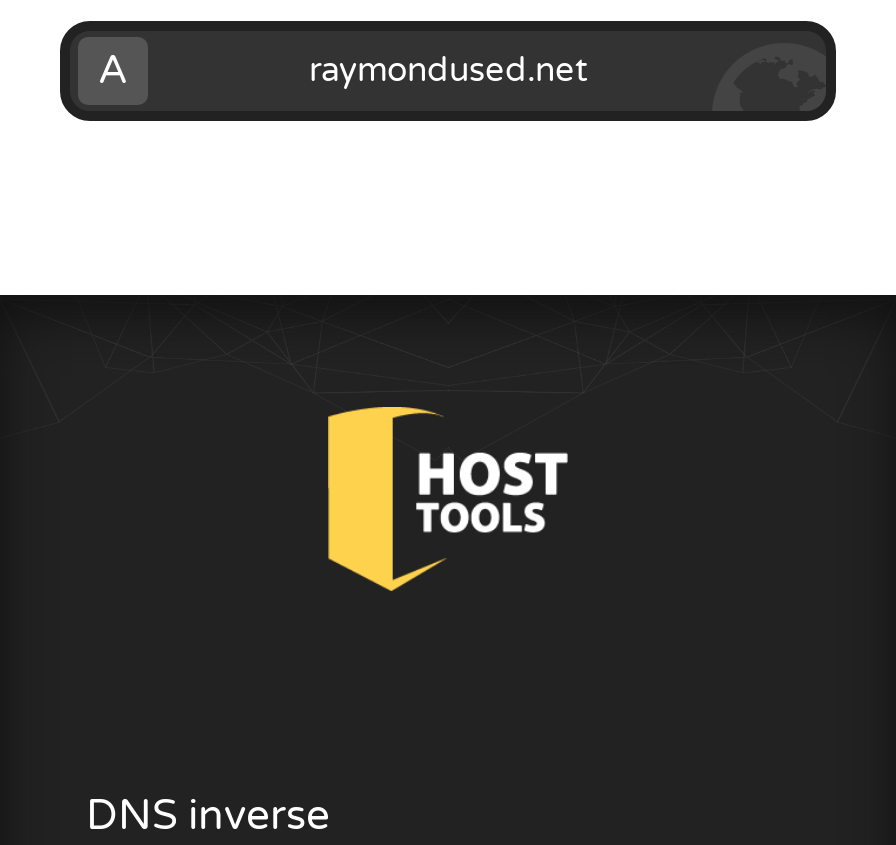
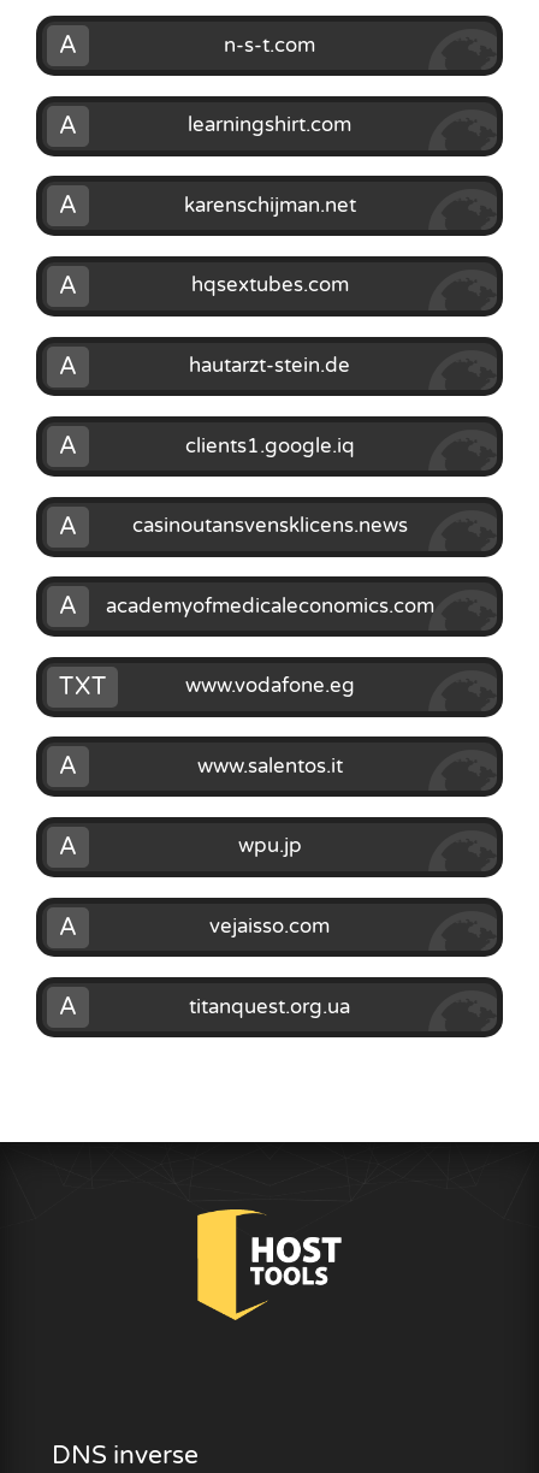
- raymondused.net
+ n-s-t.com
+ A
+ learningshirt.com
+ A
+ karenschijman.net
+ A
+ hqsextubes.com
+ A
+ hautarzt-stein.de
+ A
+ clients1.google.iq
+ A
+ casinoutansvensklicens.news
+ A
+ academyofmedicaleconomics.com
+ TXT
+ www.vodafone.eg
+ A
+ www.salentos.it
+ A
+ wpu.jp
+ A
+ vejaisso.com
+ A
+ titanquest.org.ua
